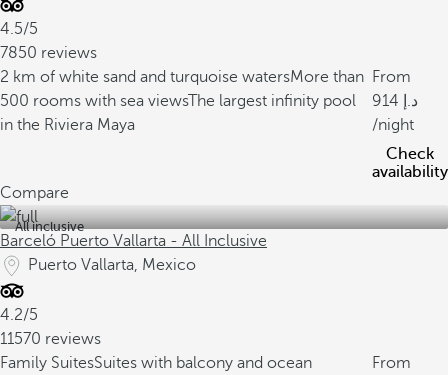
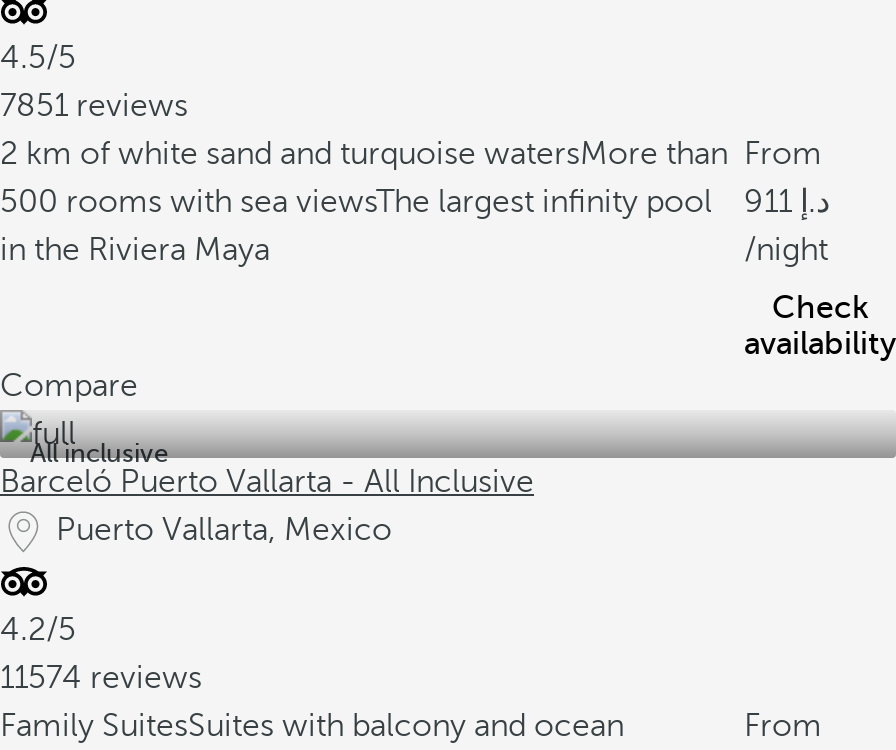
- 7850 reviews
+ 7851 reviews

- 500 rooms with sea viewsThe largest infinity pool 914
+ 500 rooms with sea viewsThe largest infinity pool 911

- 11570 reviews
+ 11574 reviews
